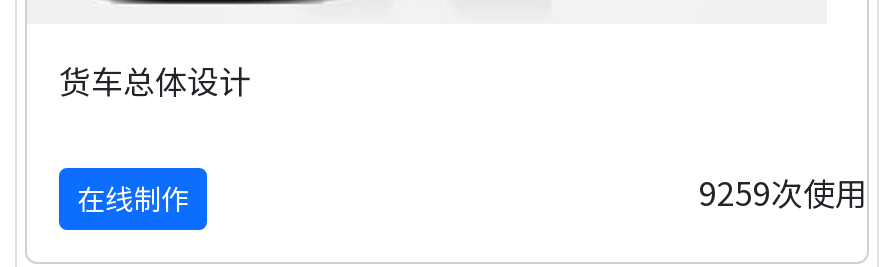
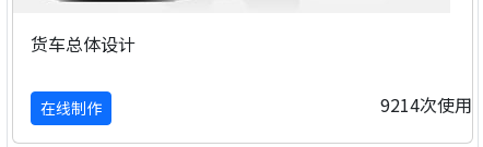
- 9259次使用
+ 9214次使用
